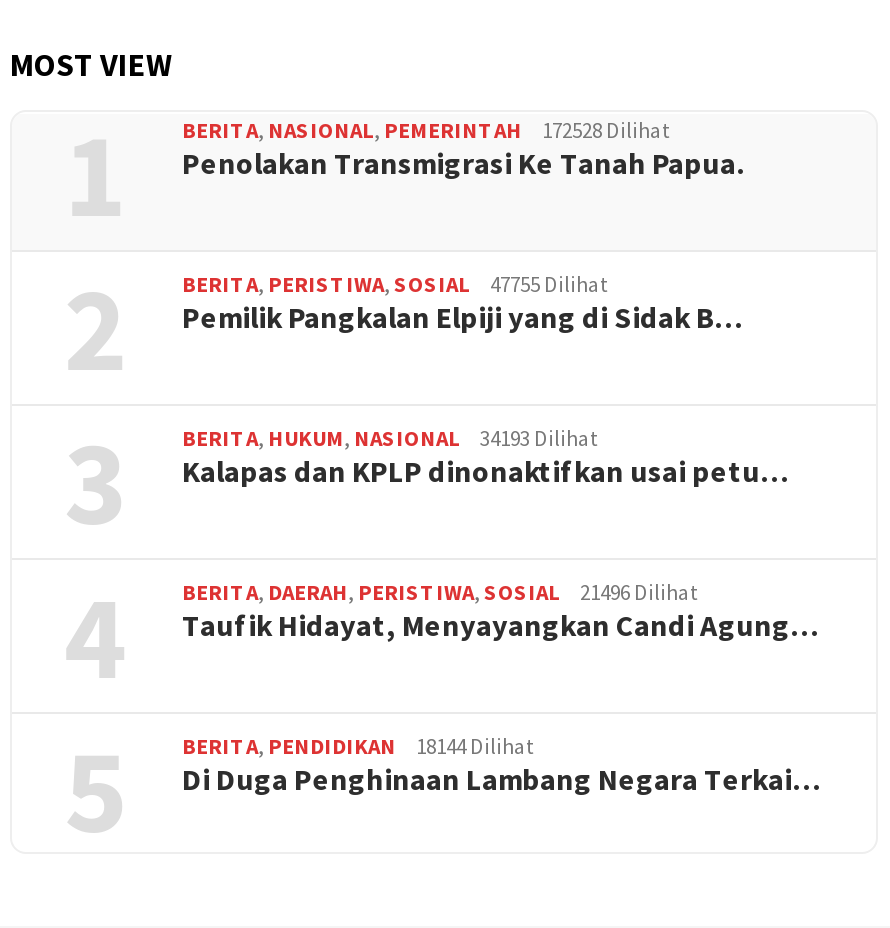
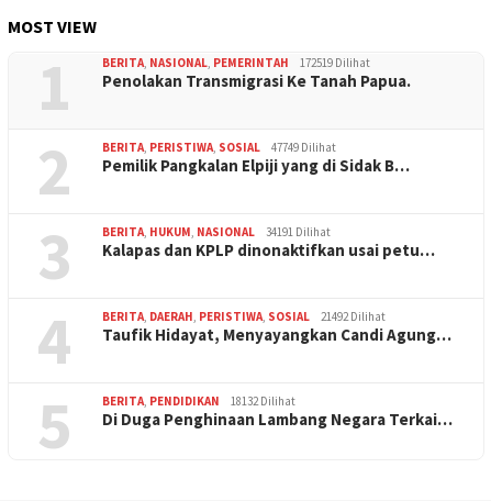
- BERITA, NASIONAL, PEMERINTAH 172528 Dilihat
+ BERITA, NASIONAL, PEMERINTAH 172519 Dilihat

- BERITA, PERISTIWA, SOSIAL 47755 Dilihat
+ BERITA, PERISTIWA, SOSIAL 47749 Dilihat

- BERITA, HUKUM, NASIONAL 34193 Dilihat
+ BERITA, HUKUM, NASIONAL 34191 Dilihat

- BERITA, DAERAH, PERISTIWA, SOSIAL 21496 Dilihat
+ BERITA, DAERAH, PERISTIWA, SOSIAL 21492 Dilihat

- BERITA, PENDIDIKAN 18144 Dilihat
+ BERITA, PENDIDIKAN 18132 Dilihat
